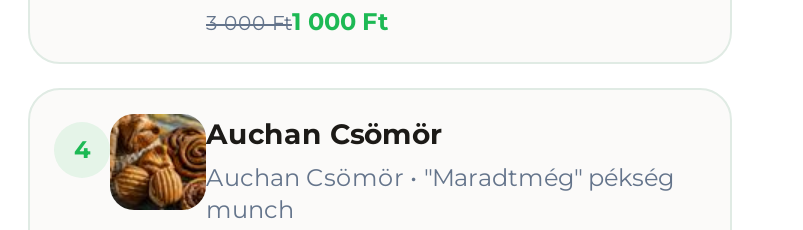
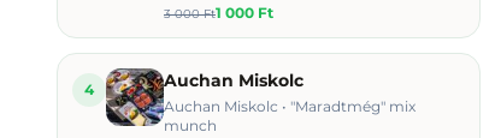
- [image]
- Auchan Csömör
+ [image]
+ Auchan Miskolc

- Auchan Csömör • "Maradtmég" pékség
+ Auchan Miskolc • "Maradtmég" mix
